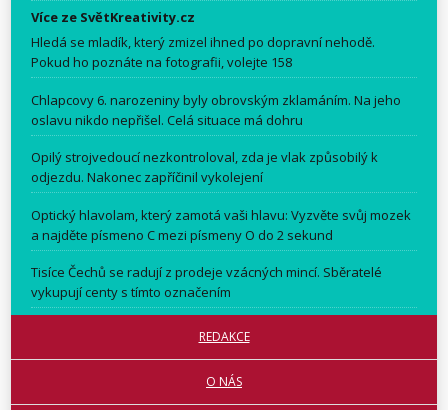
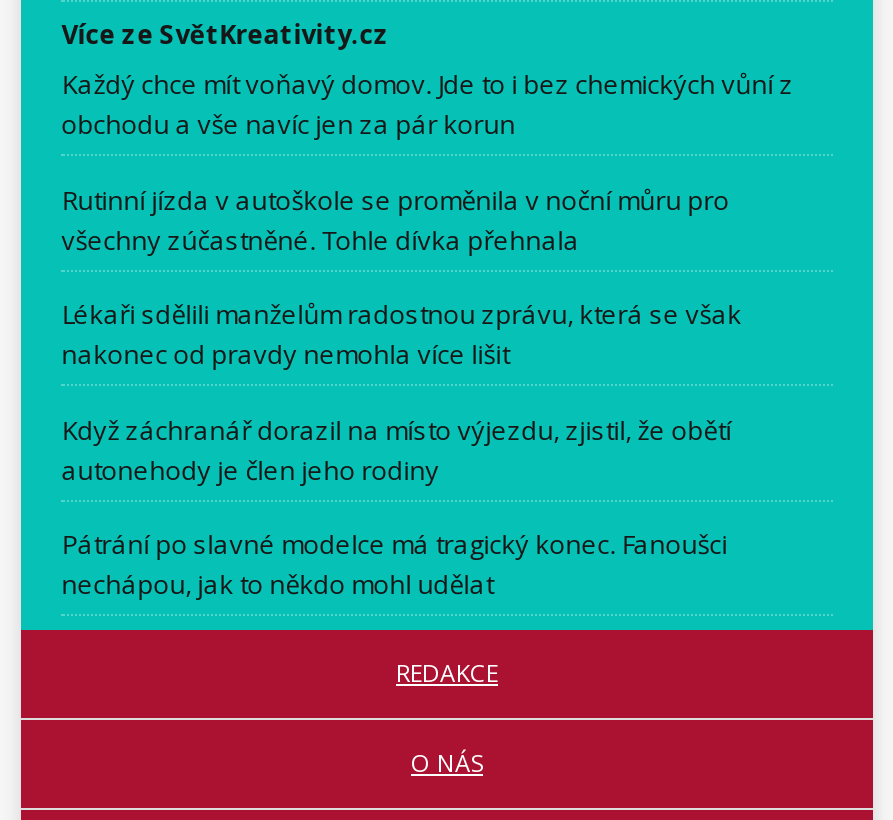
- Hledá se mladík, který zmizel ihned po dopravní nehodě.
- Pokud ho poznáte na fotografii, volejte 158
+ Každý chce mít voňavý domov. Jde to i bez chemických vůní z
+ obchodu a vše navíc jen za pár korun

- Chlapcovy 6. narozeniny byly obrovským zklamáním. Na jeho
- oslavu nikdo nepřišel. Celá situace má dohru
+ Rutinní jízda v autoškole se proměnila v noční můru pro
+ všechny zúčastněné. Tohle dívka přehnala

- Opilý strojvedoucí nezkontroloval, zda je vlak způsobilý k
- odjezdu. Nakonec zapříčinil vykolejení
+ Lékaři sdělili manželům radostnou zprávu, která se však
+ nakonec od pravdy nemohla více lišit

- Optický hlavolam, který zamotá vaši hlavu: Vyzvěte svůj mozek
- a najděte písmeno C mezi písmeny O do 2 sekund
+ Když záchranář dorazil na místo výjezdu, zjistil, že obětí
+ autonehody je člen jeho rodiny

- Tisíce Čechů se radují z prodeje vzácných mincí. Sběratelé
- vykupují centy s tímto označením
+ Pátrání po slavné modelce má tragický konec. Fanoušci
+ nechápou, jak to někdo mohl udělat
